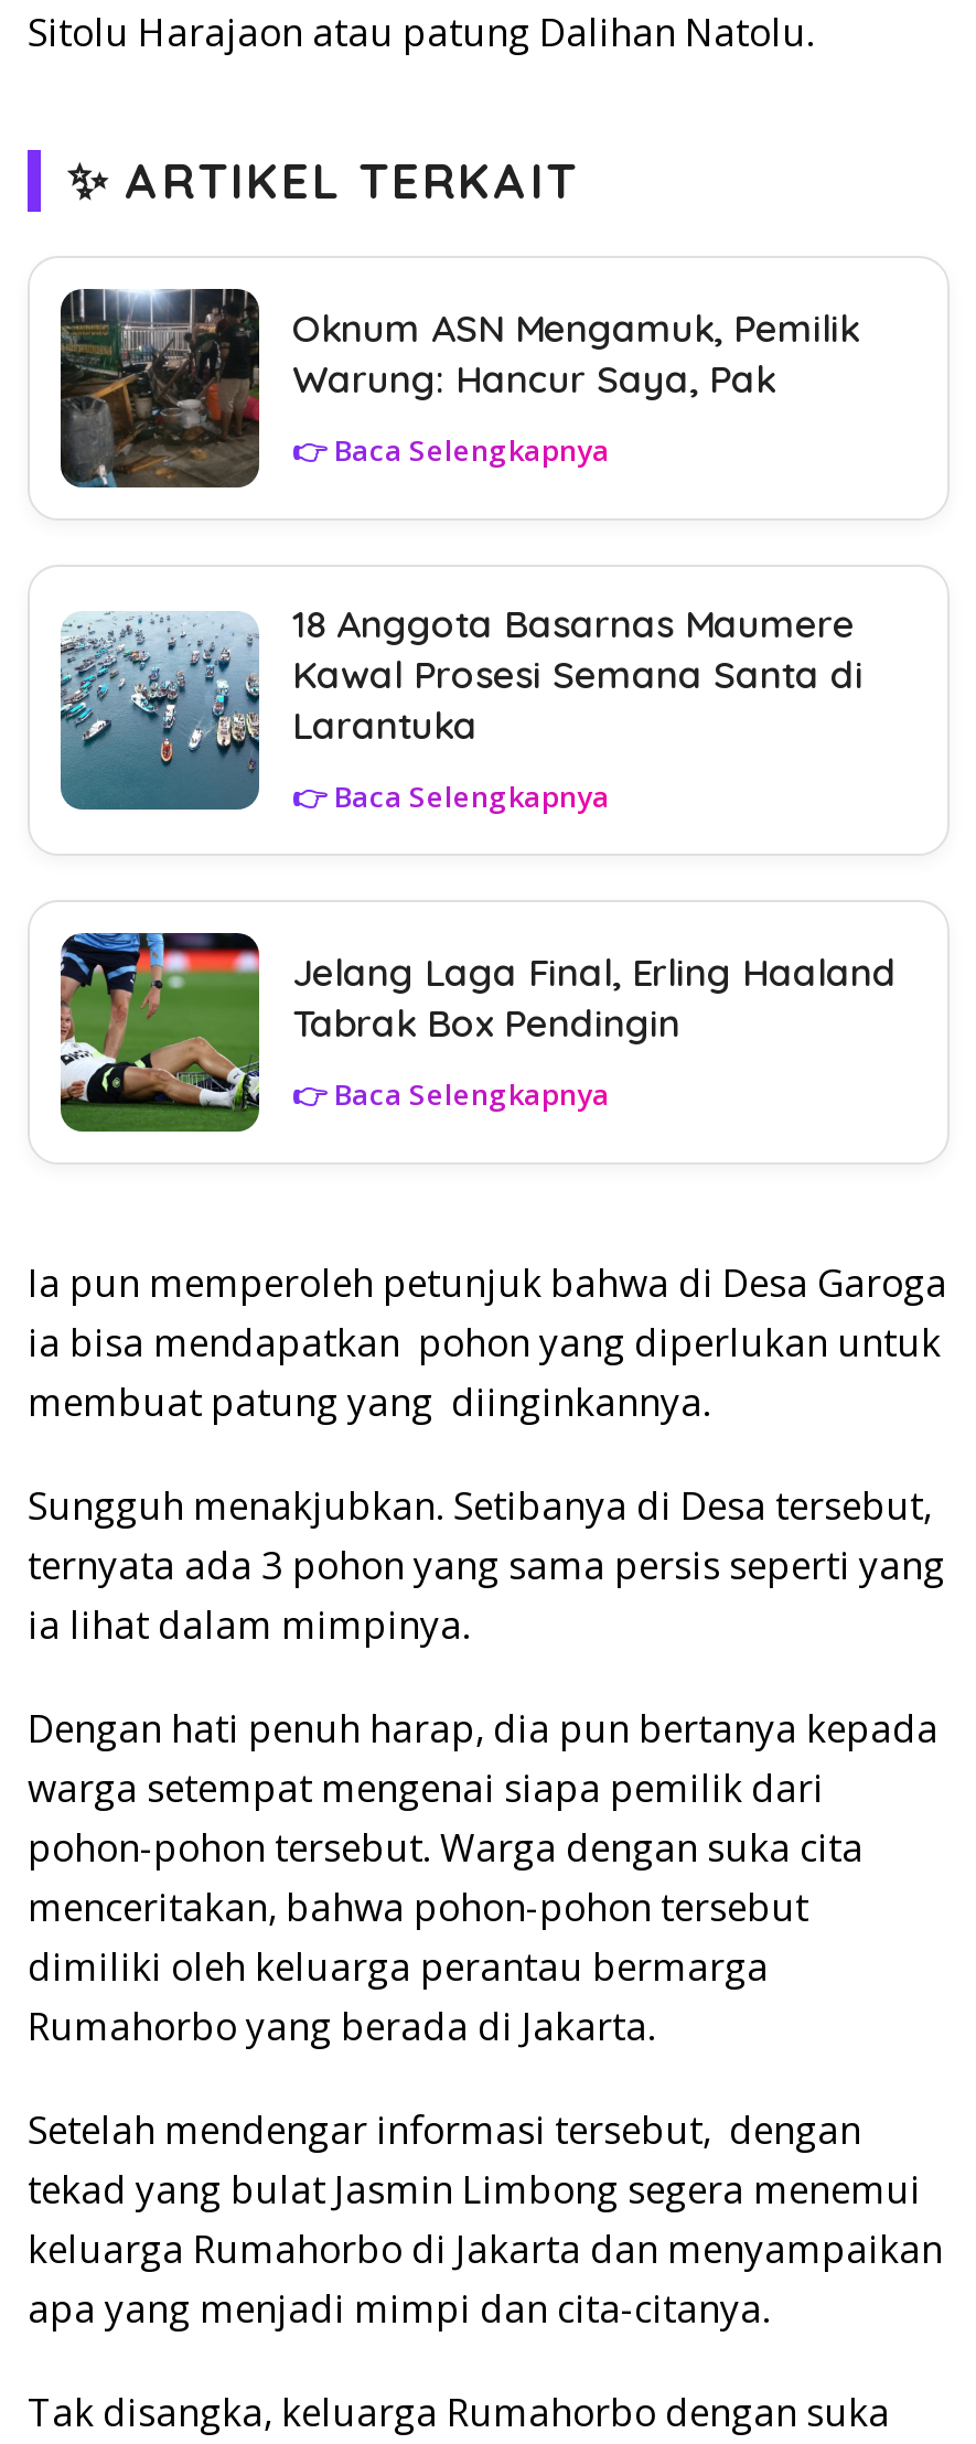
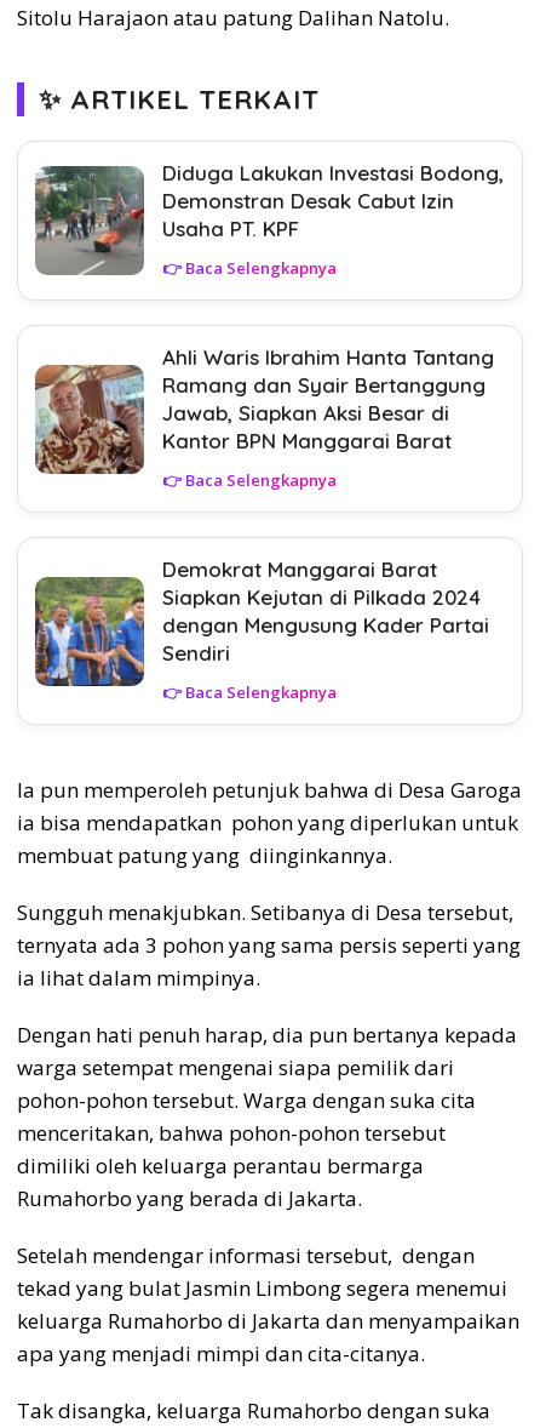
- [image]
- Oknum ASN Mengamuk, Pemilik
- Warung: Hancur Saya, Pak
+ [image]
+ Diduga Lakukan Investasi Bodong,
+ Demonstran Desak Cabut Izin
+ Usaha PT. KPF

- [image]
- 18 Anggota Basarnas Maumere
- Kawal Prosesi Semana Santa di
- Larantuka
+ [image]
+ Ahli Waris Ibrahim Hanta Tantang
+ Ramang dan Syair Bertanggung
+ Jawab, Siapkan Aksi Besar di
+ Kantor BPN Manggarai Barat

- [image]
- Jelang Laga Final, Erling Haaland
- Tabrak Box Pendingin
+ [image]
+ Demokrat Manggarai Barat
+ Siapkan Kejutan di Pilkada 2024
+ dengan Mengusung Kader Partai
+ Sendiri
